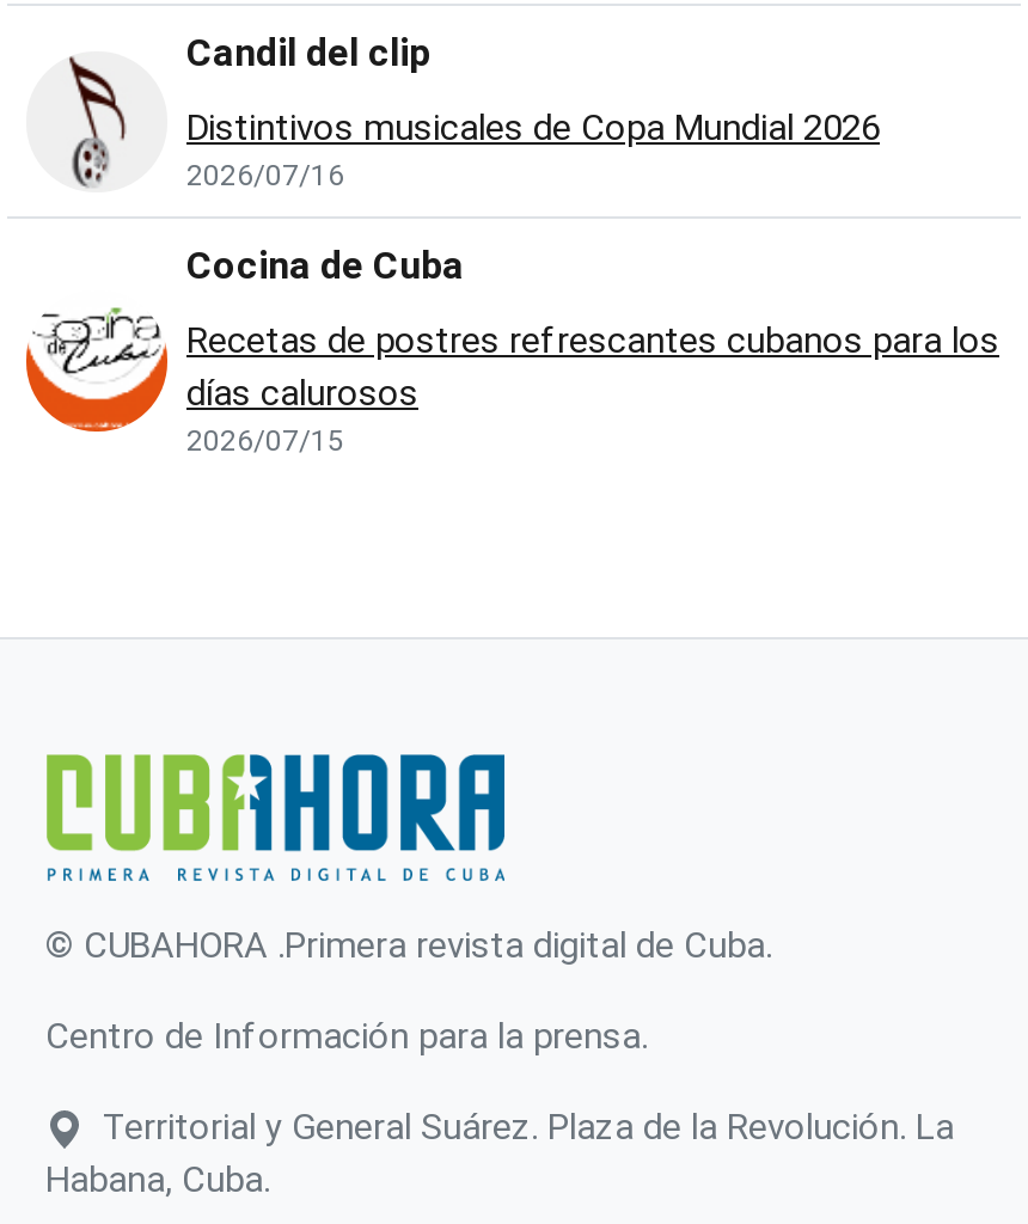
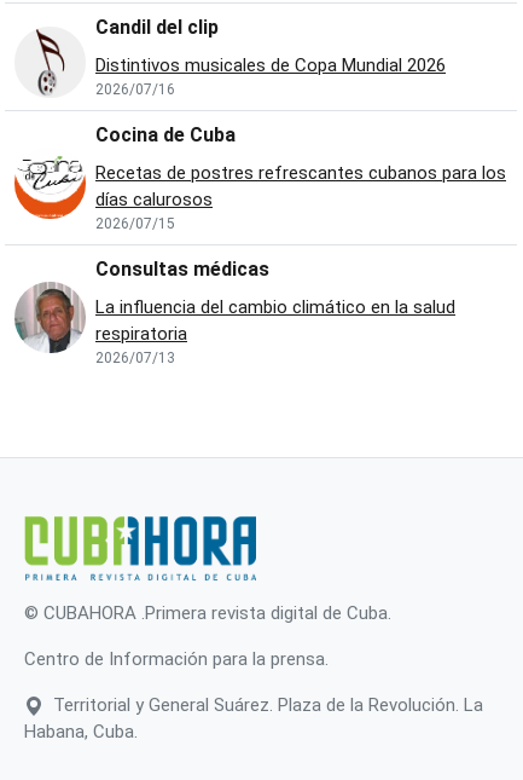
+ [image]
+ Consultas médicas
+ La influencia del cambio climático en la salud
+ respiratoria
+ 2026/07/13
